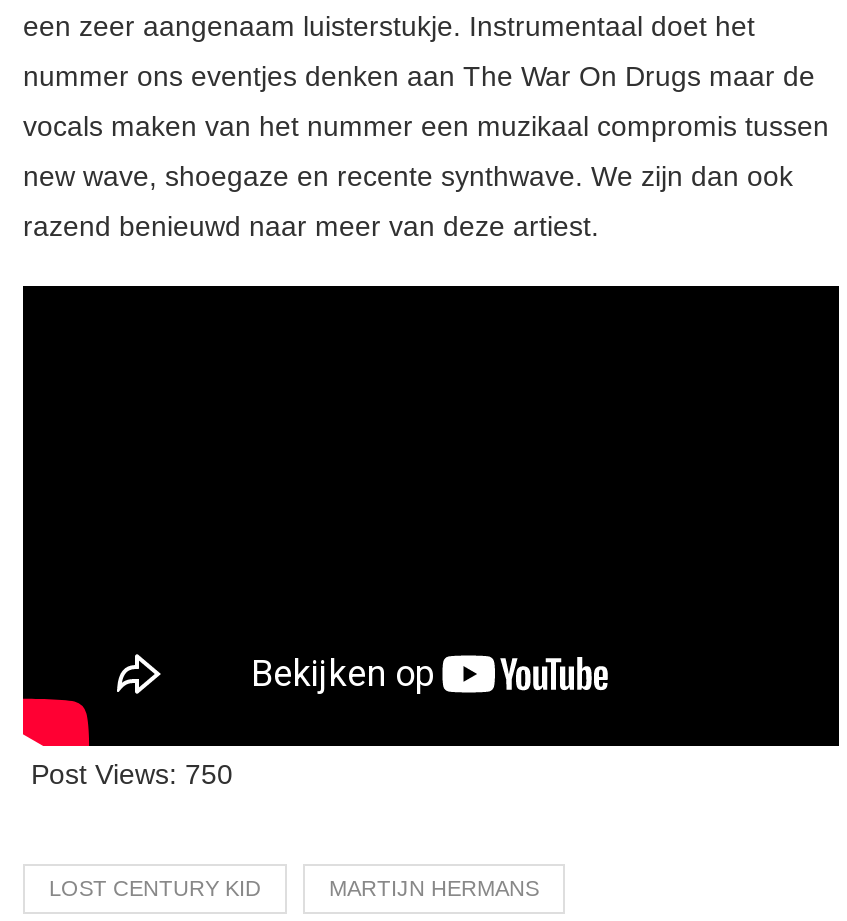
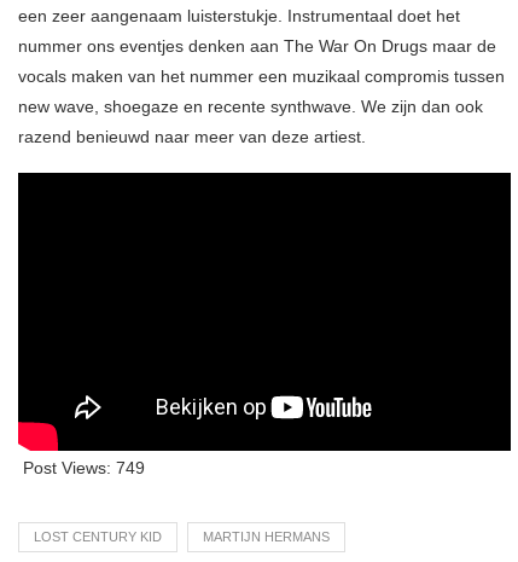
- Post Views: 750
+ Post Views: 749
